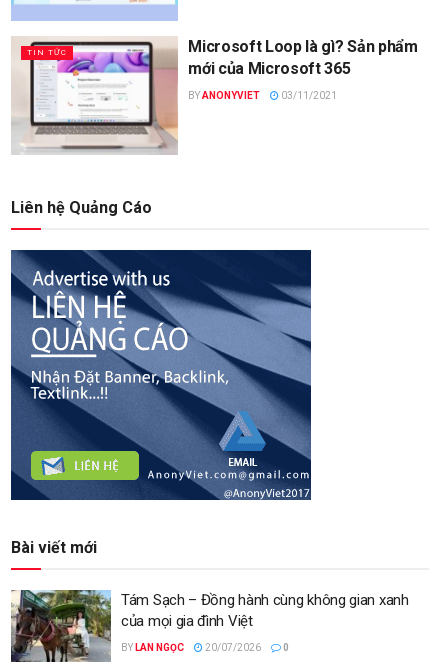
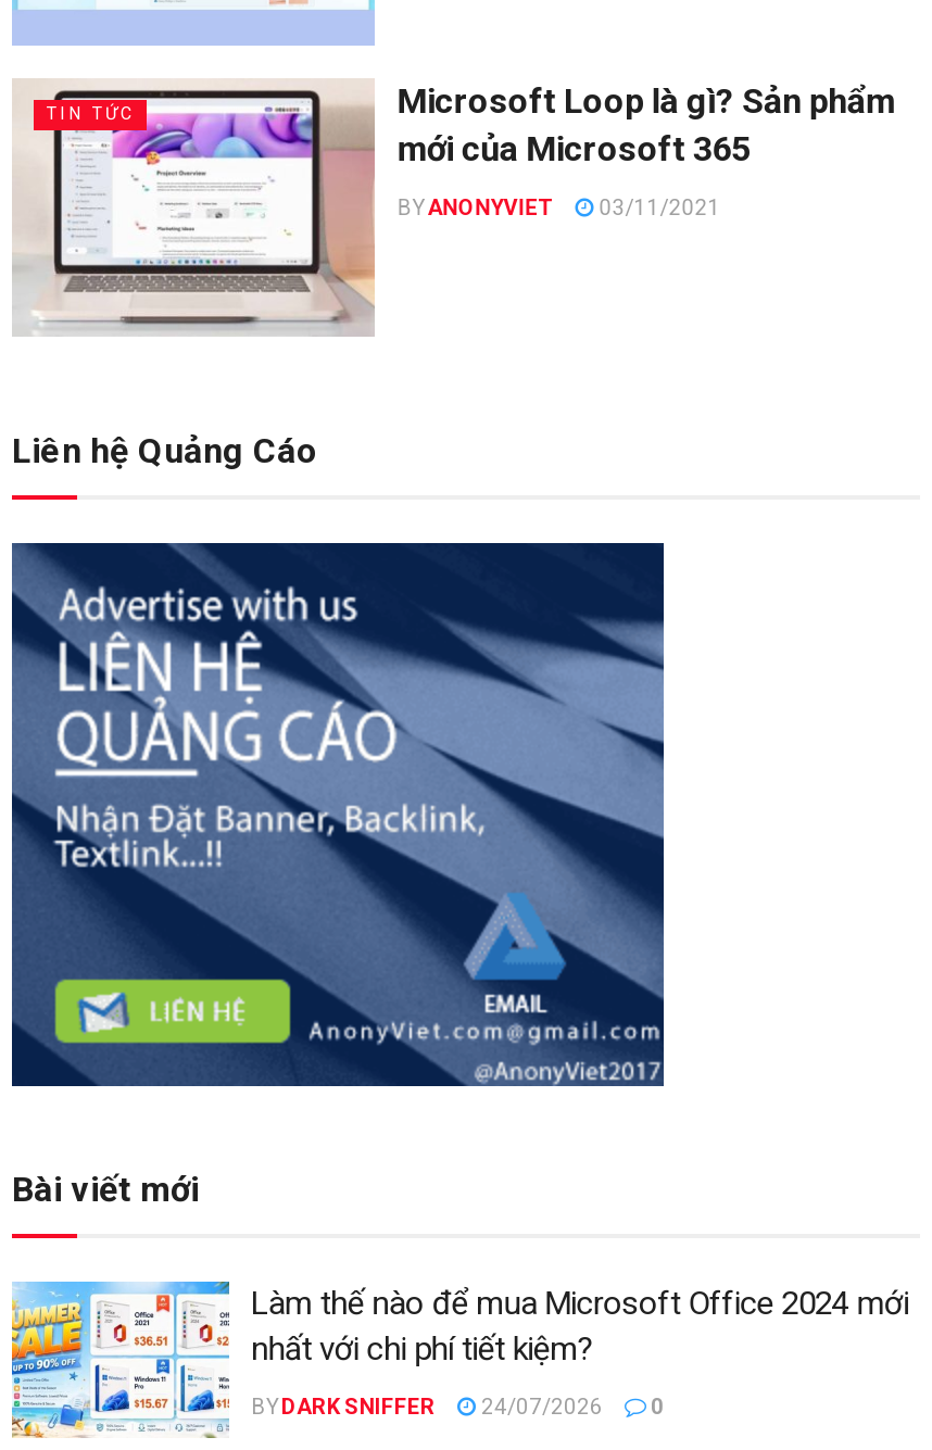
- [image]
- Tám Sạch – Đồng hành cùng không gian xanh
- của mọi gia đình Việt
+ [image]
+ Làm thế nào để mua Microsoft Office 2024 mới
+ nhất với chi phí tiết kiệm?

- BY LAN NGỌC
- 20/07/2026
+ BY DARK SNIFFER
+ 24/07/2026
